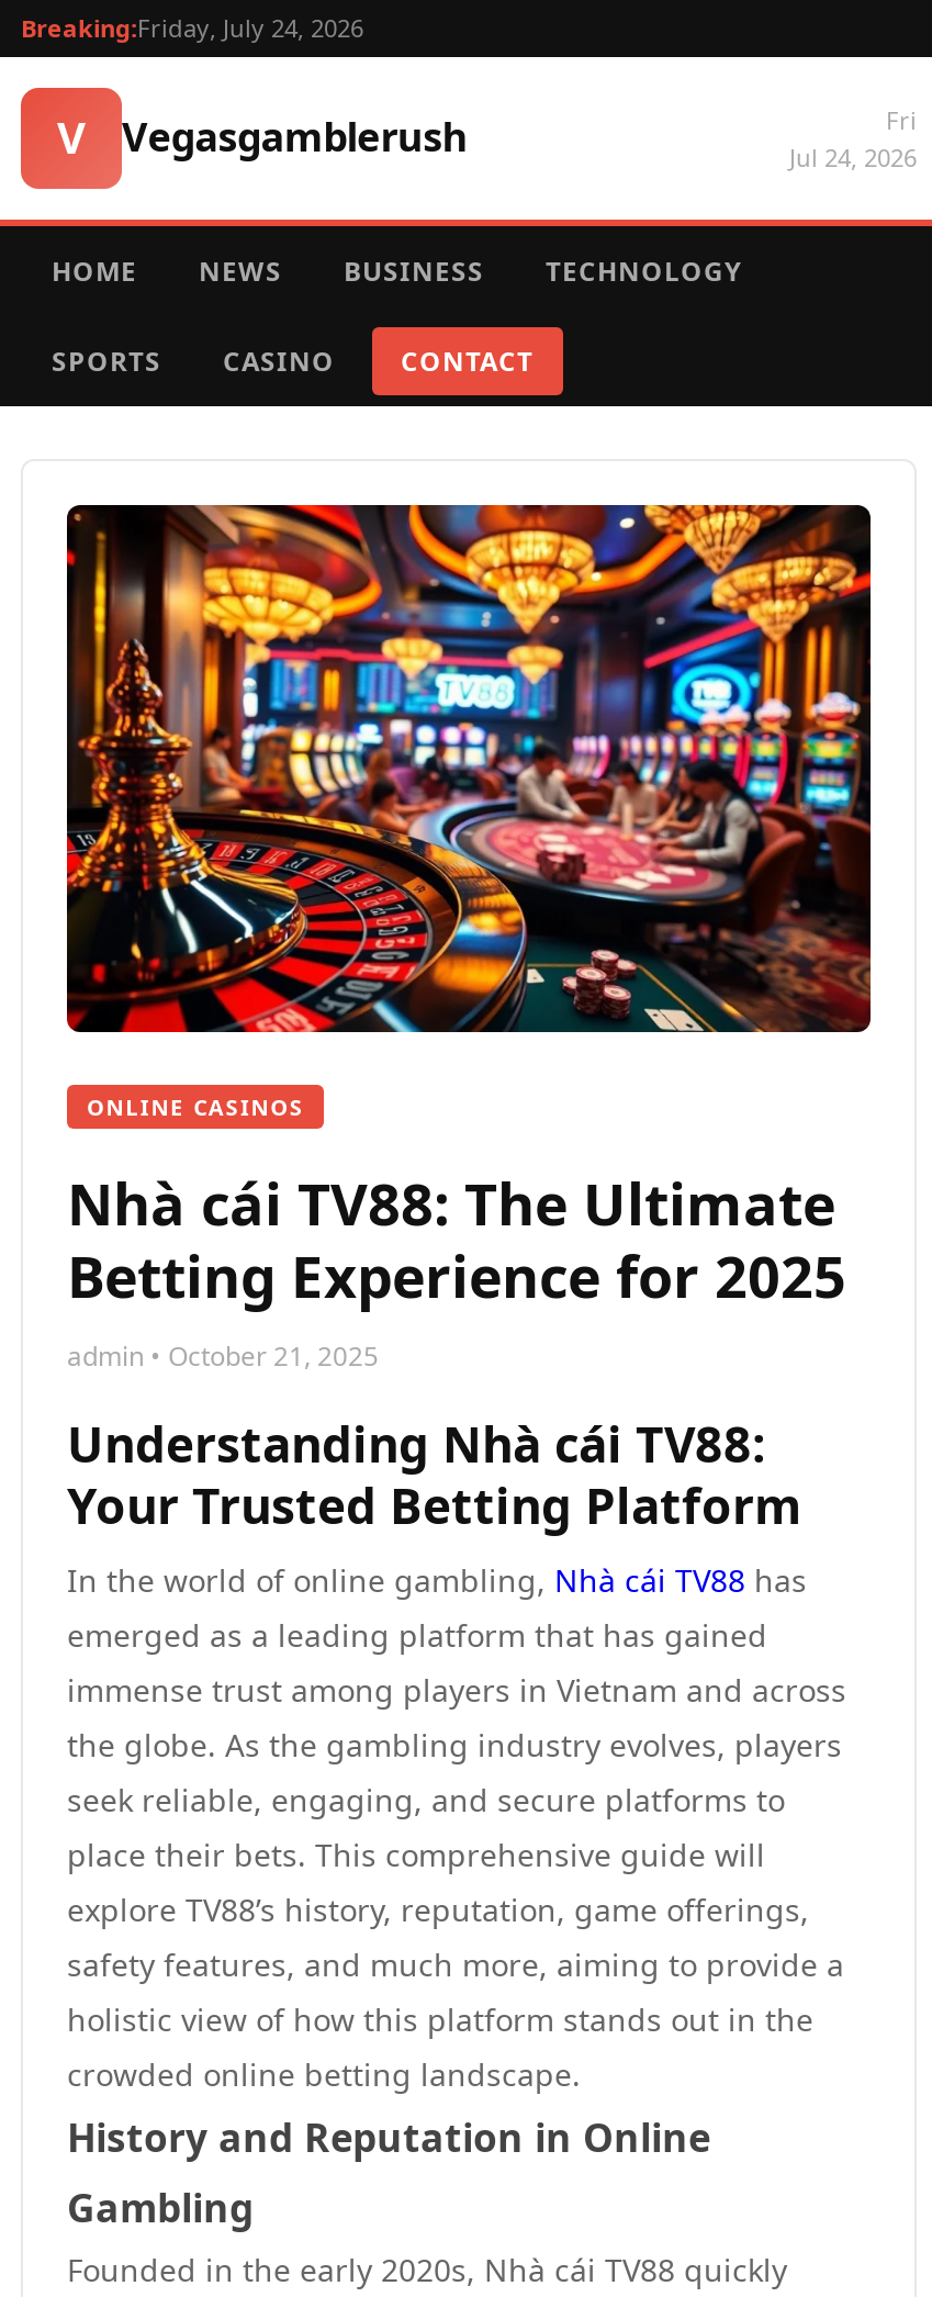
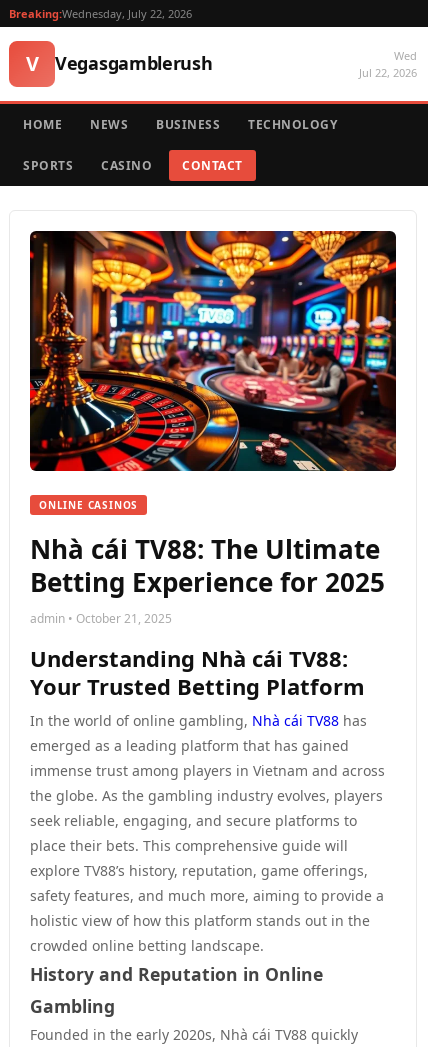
- Breaking:Friday, July 24, 2026
+ Breaking:Wednesday, July 22, 2026

- Fri
- Jul 24, 2026
+ Wed
+ Jul 22, 2026
